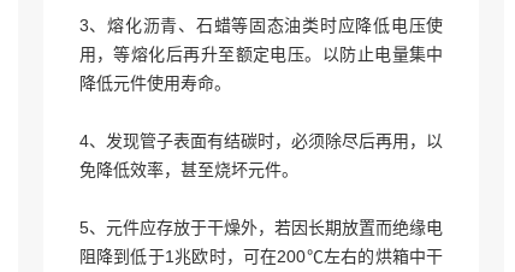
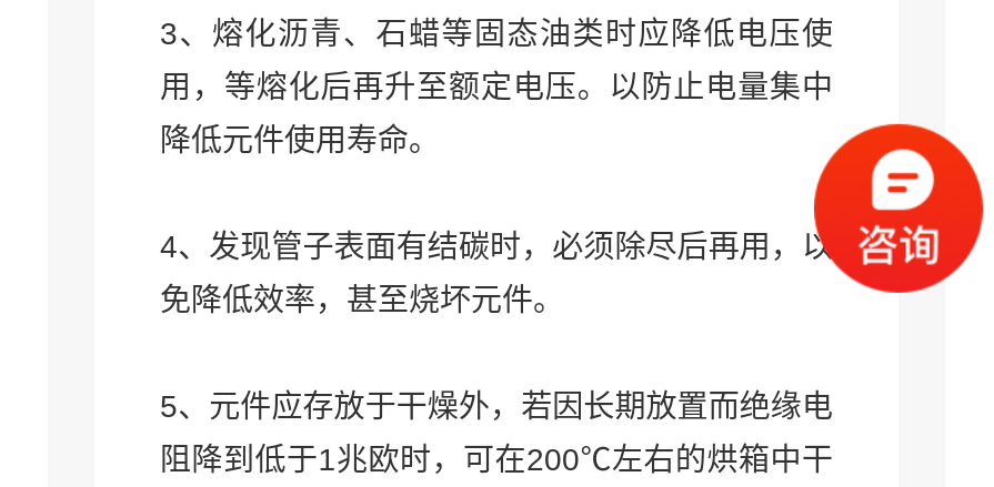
+ [image]
